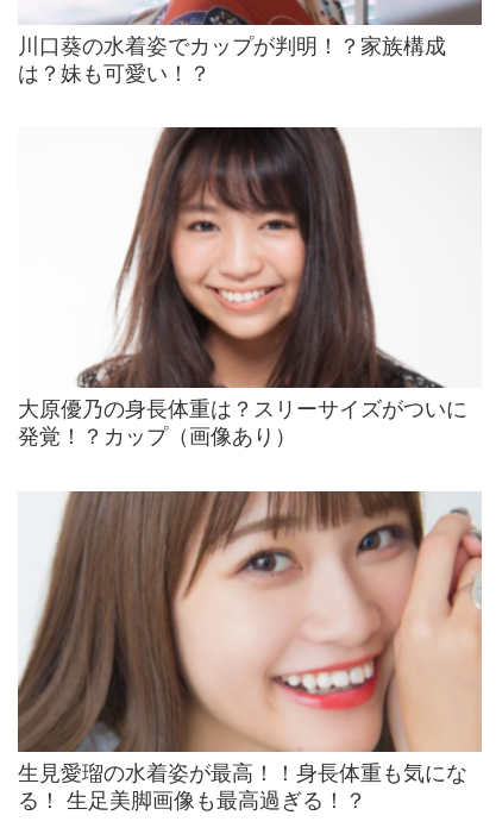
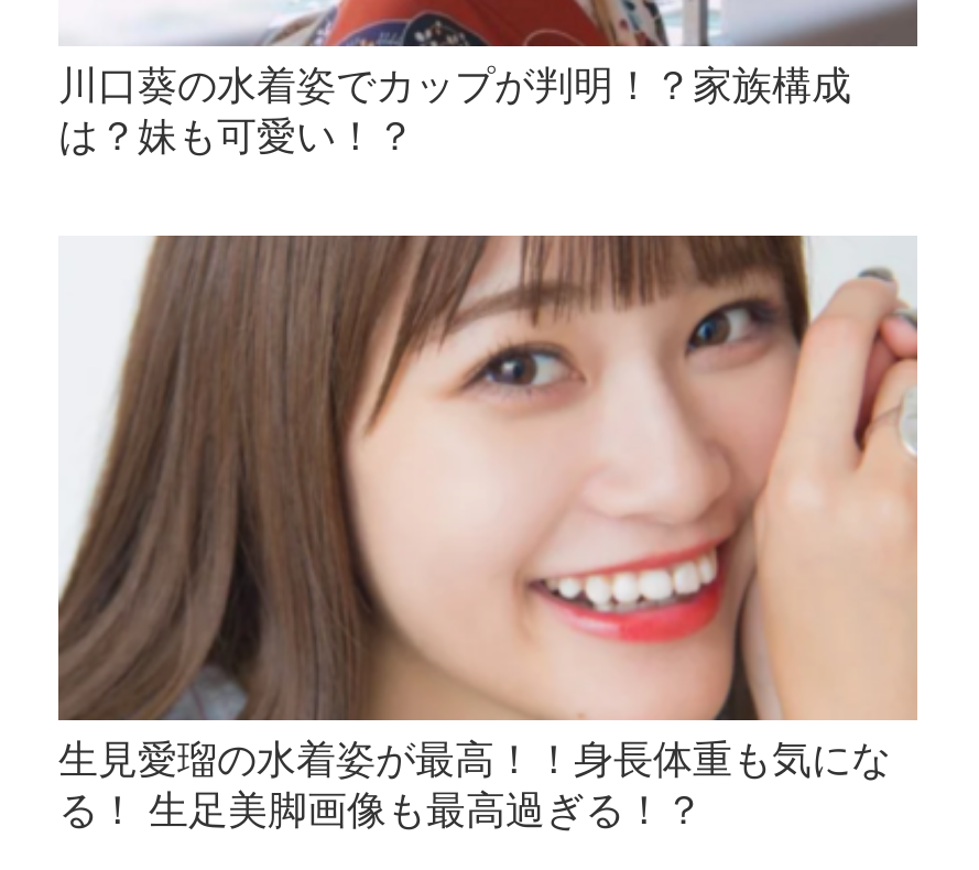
- [image]
- 大原優乃の身長体重は？スリーサイズがついに
- 発覚！？カップ（画像あり）
